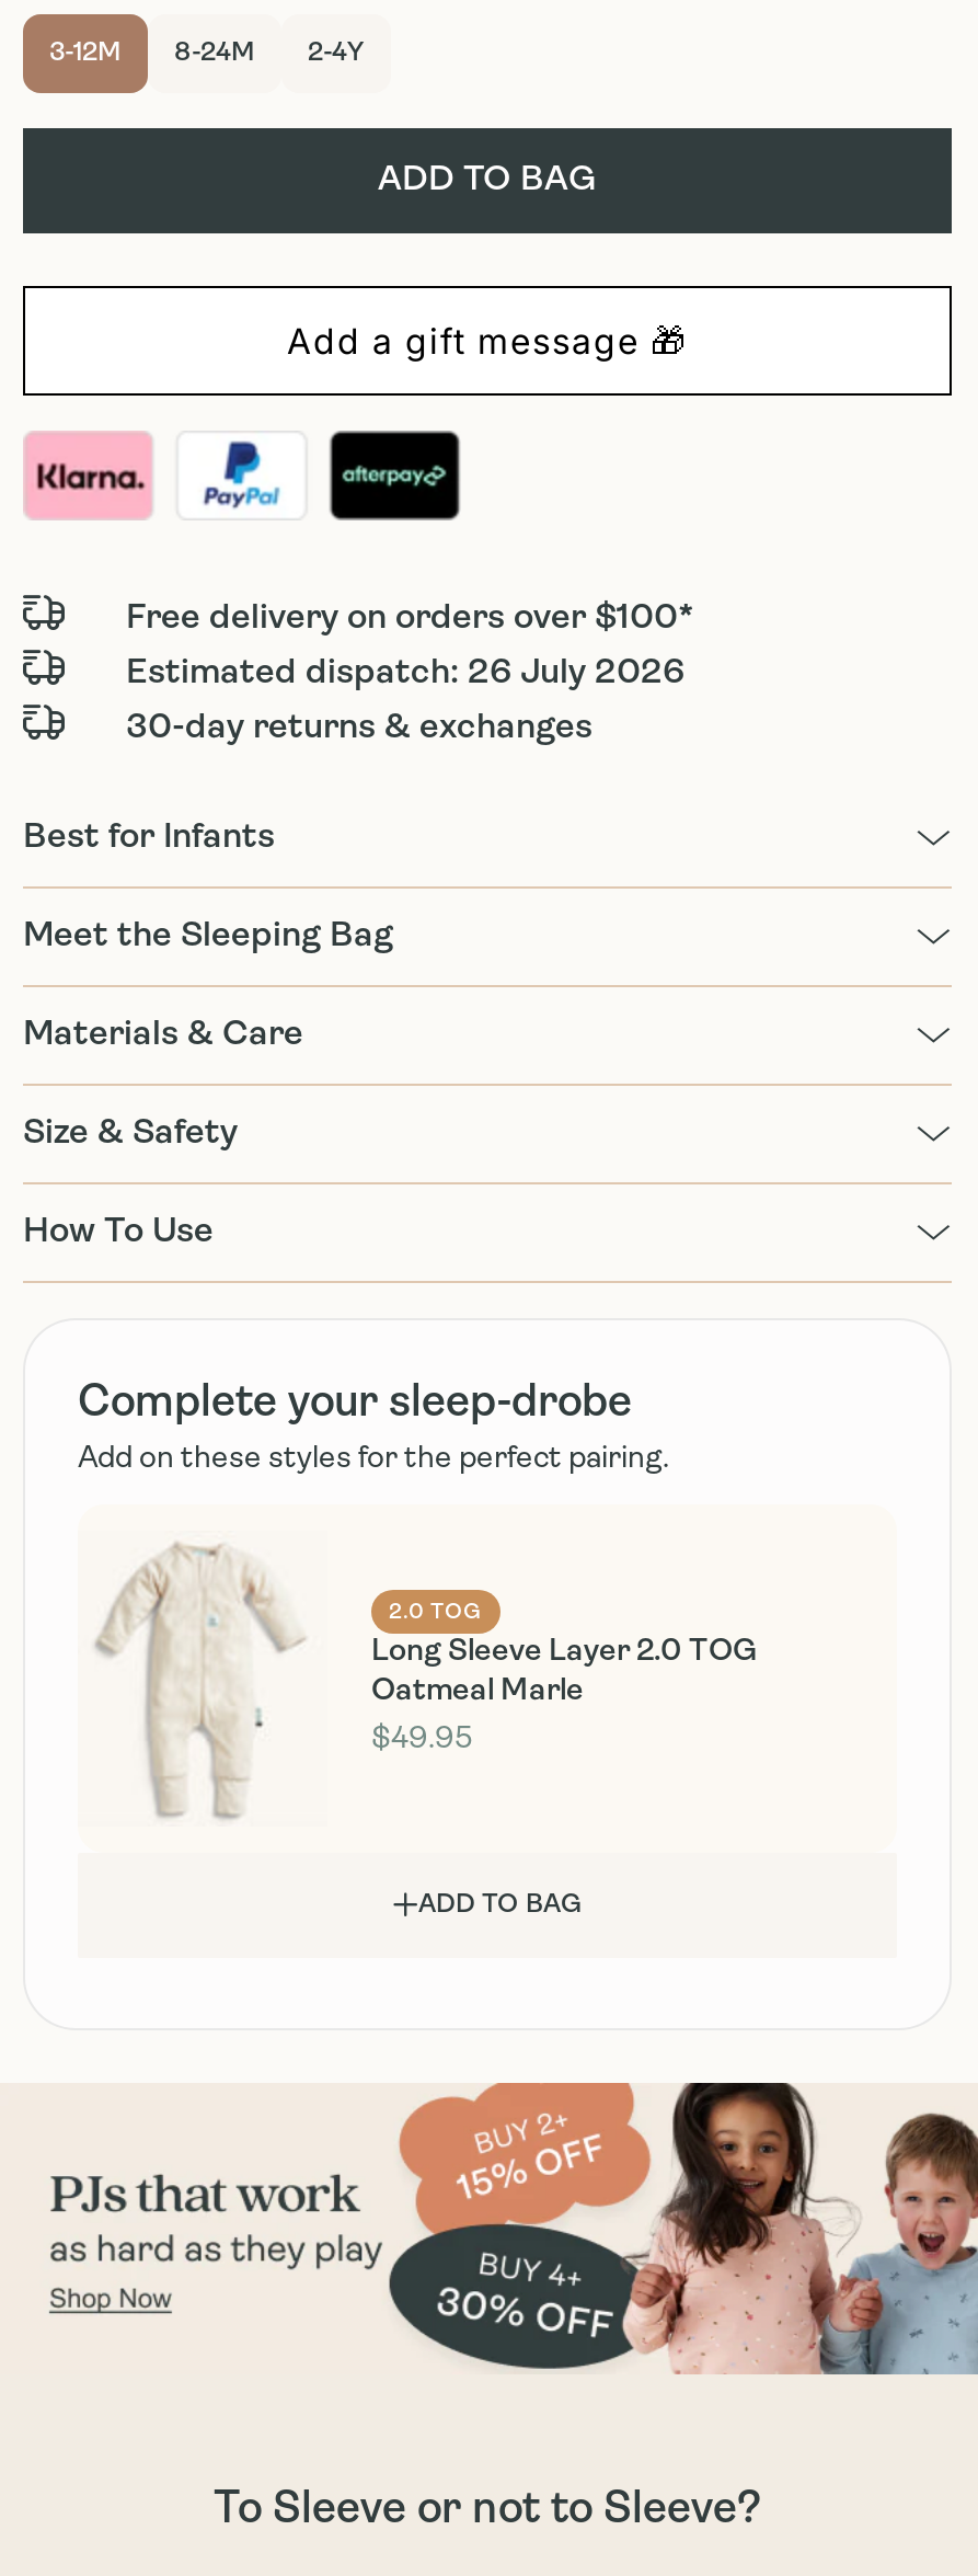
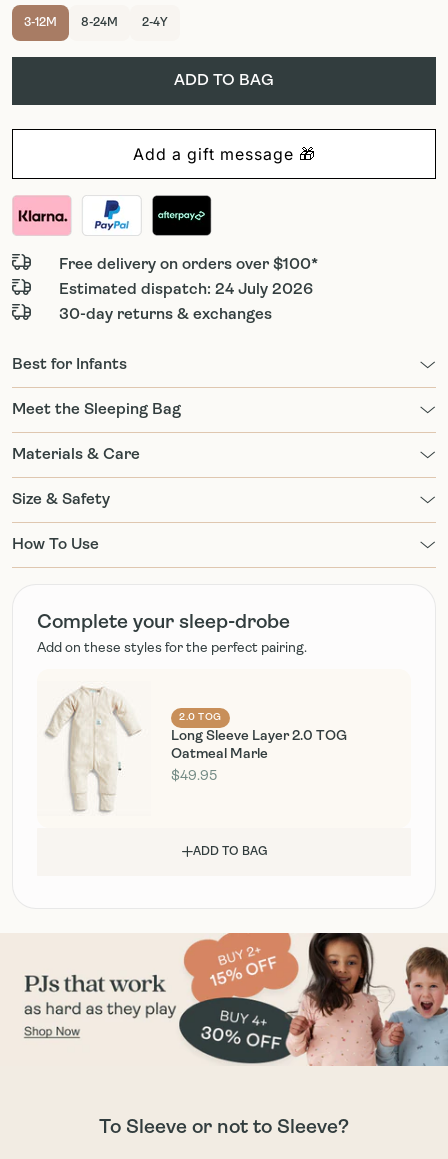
- Estimated dispatch: 26 July 2026
+ Estimated dispatch: 24 July 2026
